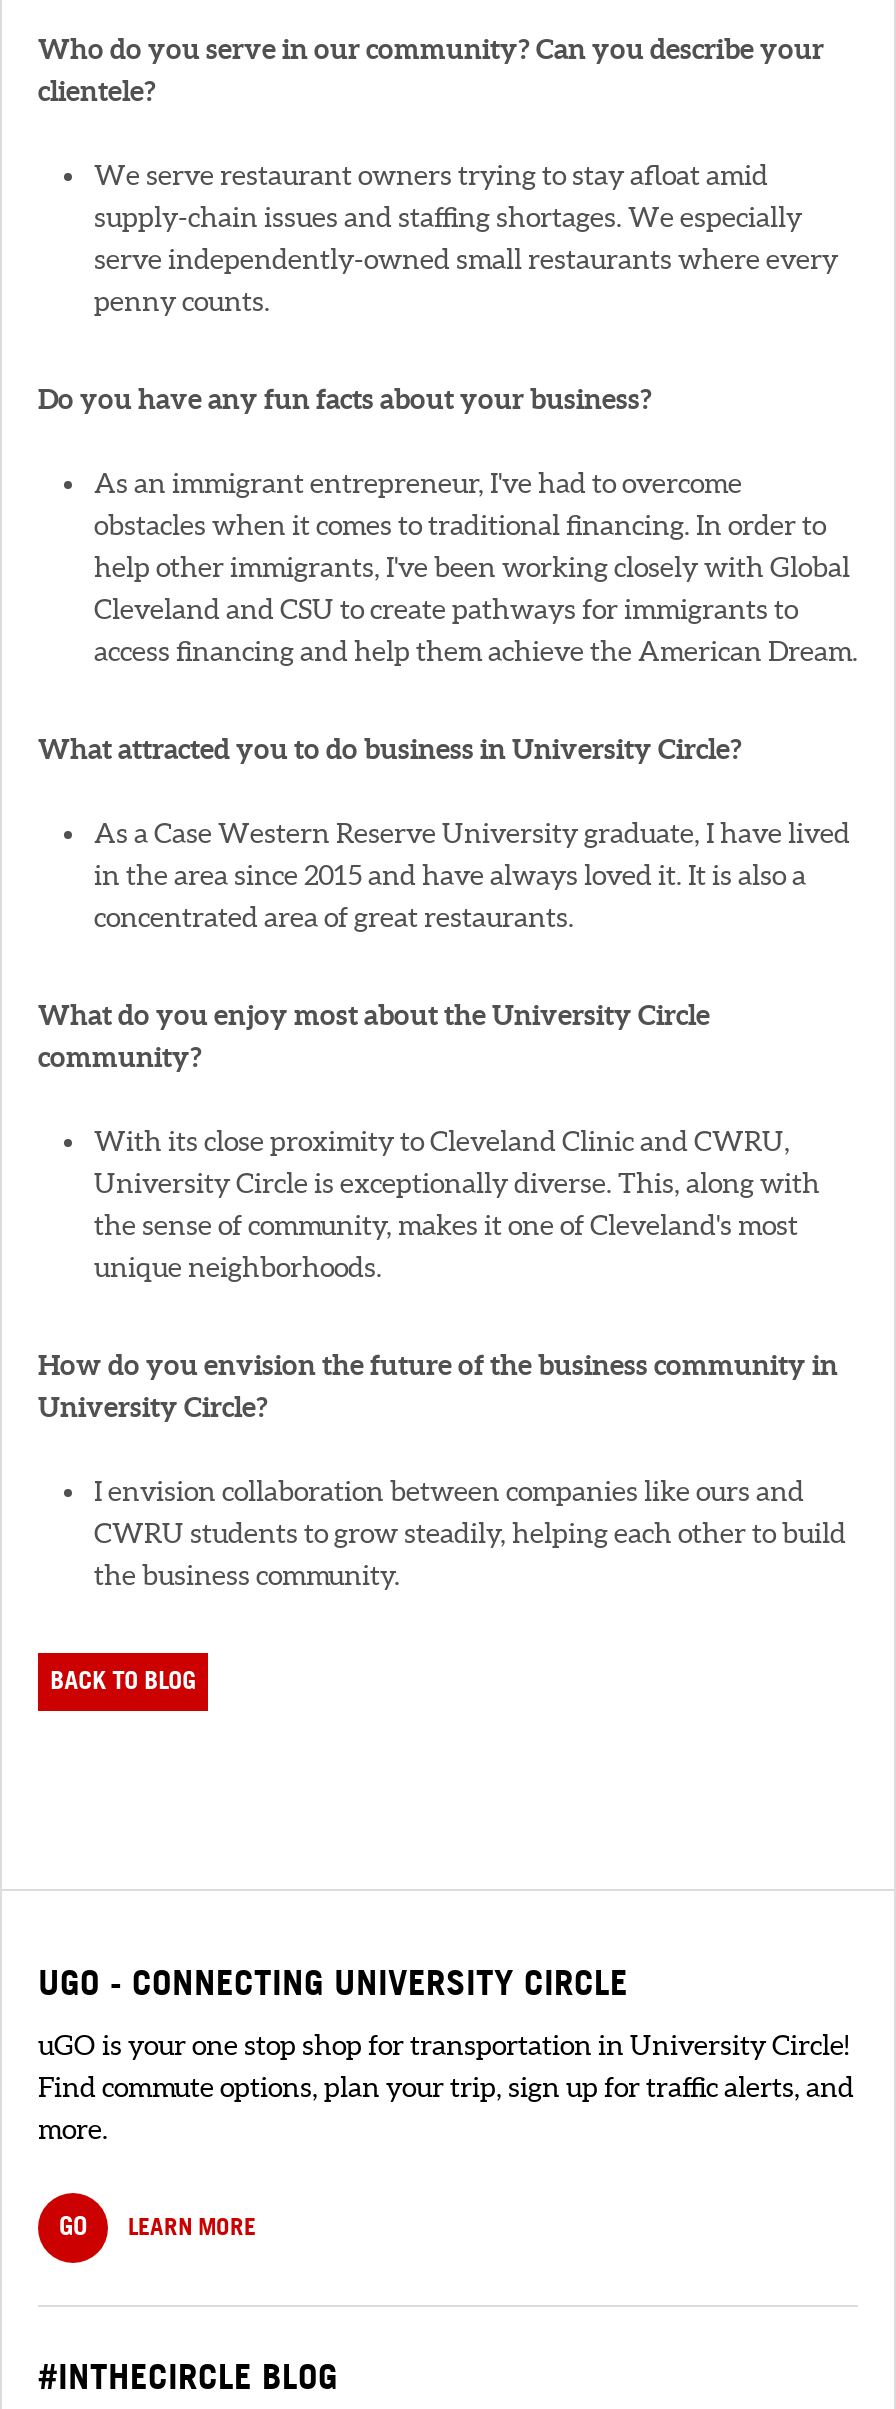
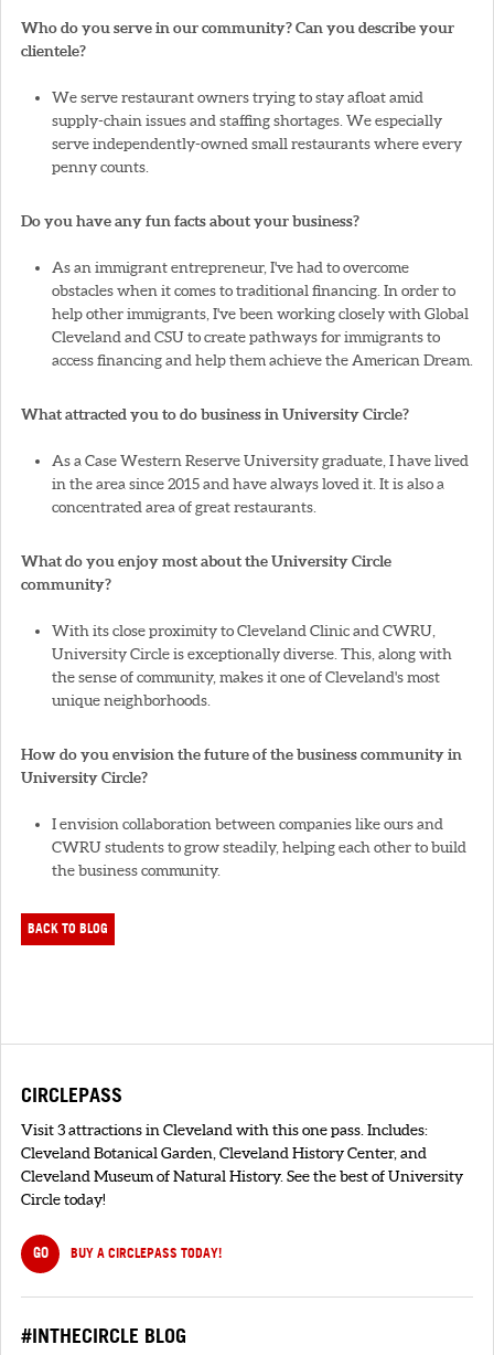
- UGO - CONNECTING UNIVERSITY CIRCLE
+ CIRCLEPASS

- uGO is your one stop shop for transportation in University Circle!
- Find commute options, plan your trip, sign up for traffic alerts, and
- more.
+ Visit 3 attractions in Cleveland with this one pass. Includes:
+ Cleveland Botanical Garden, Cleveland History Center, and
+ Cleveland Museum of Natural History. See the best of University
+ Circle today!

- LEARN MORE
+ BUY A CIRCLEPASS TODAY!
